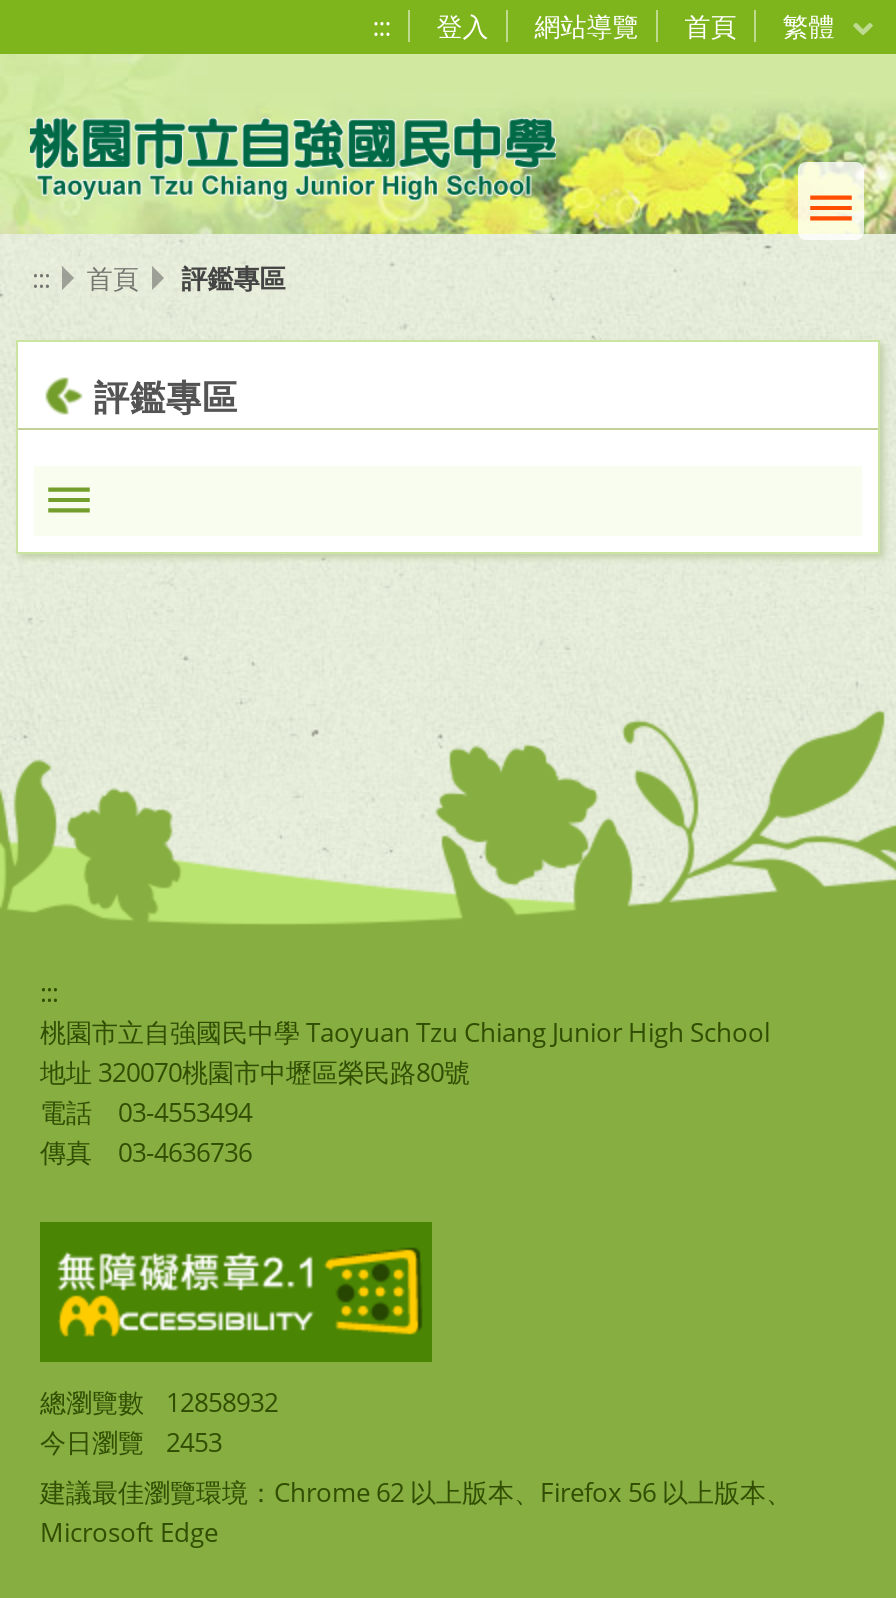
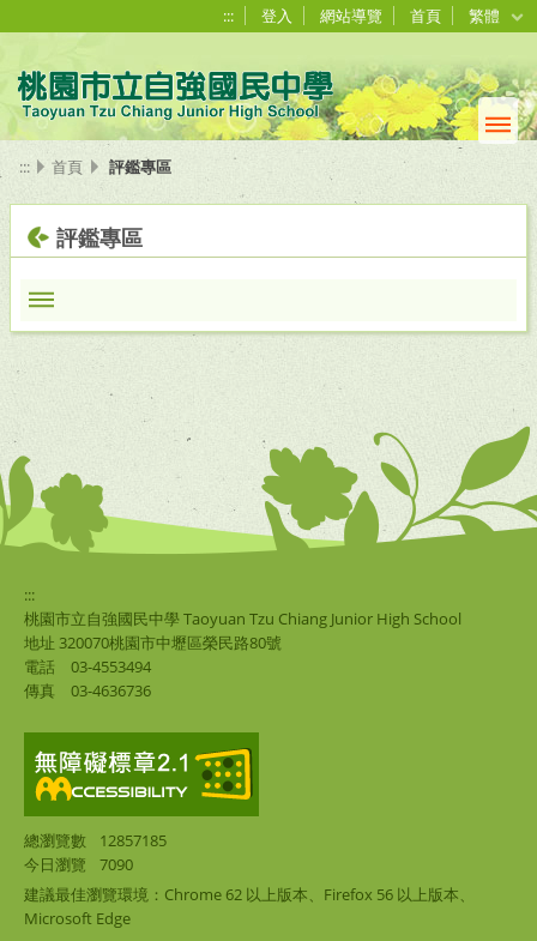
- 總瀏覽數 12858932
+ 總瀏覽數 12857185

- 今日瀏覽 2453
+ 今日瀏覽 7090
